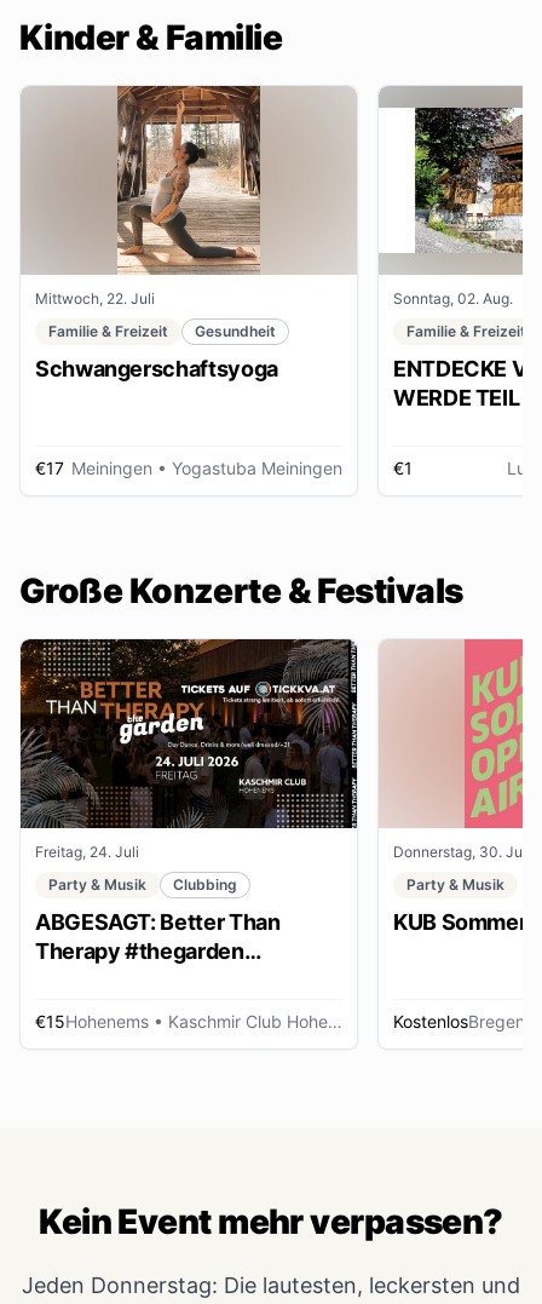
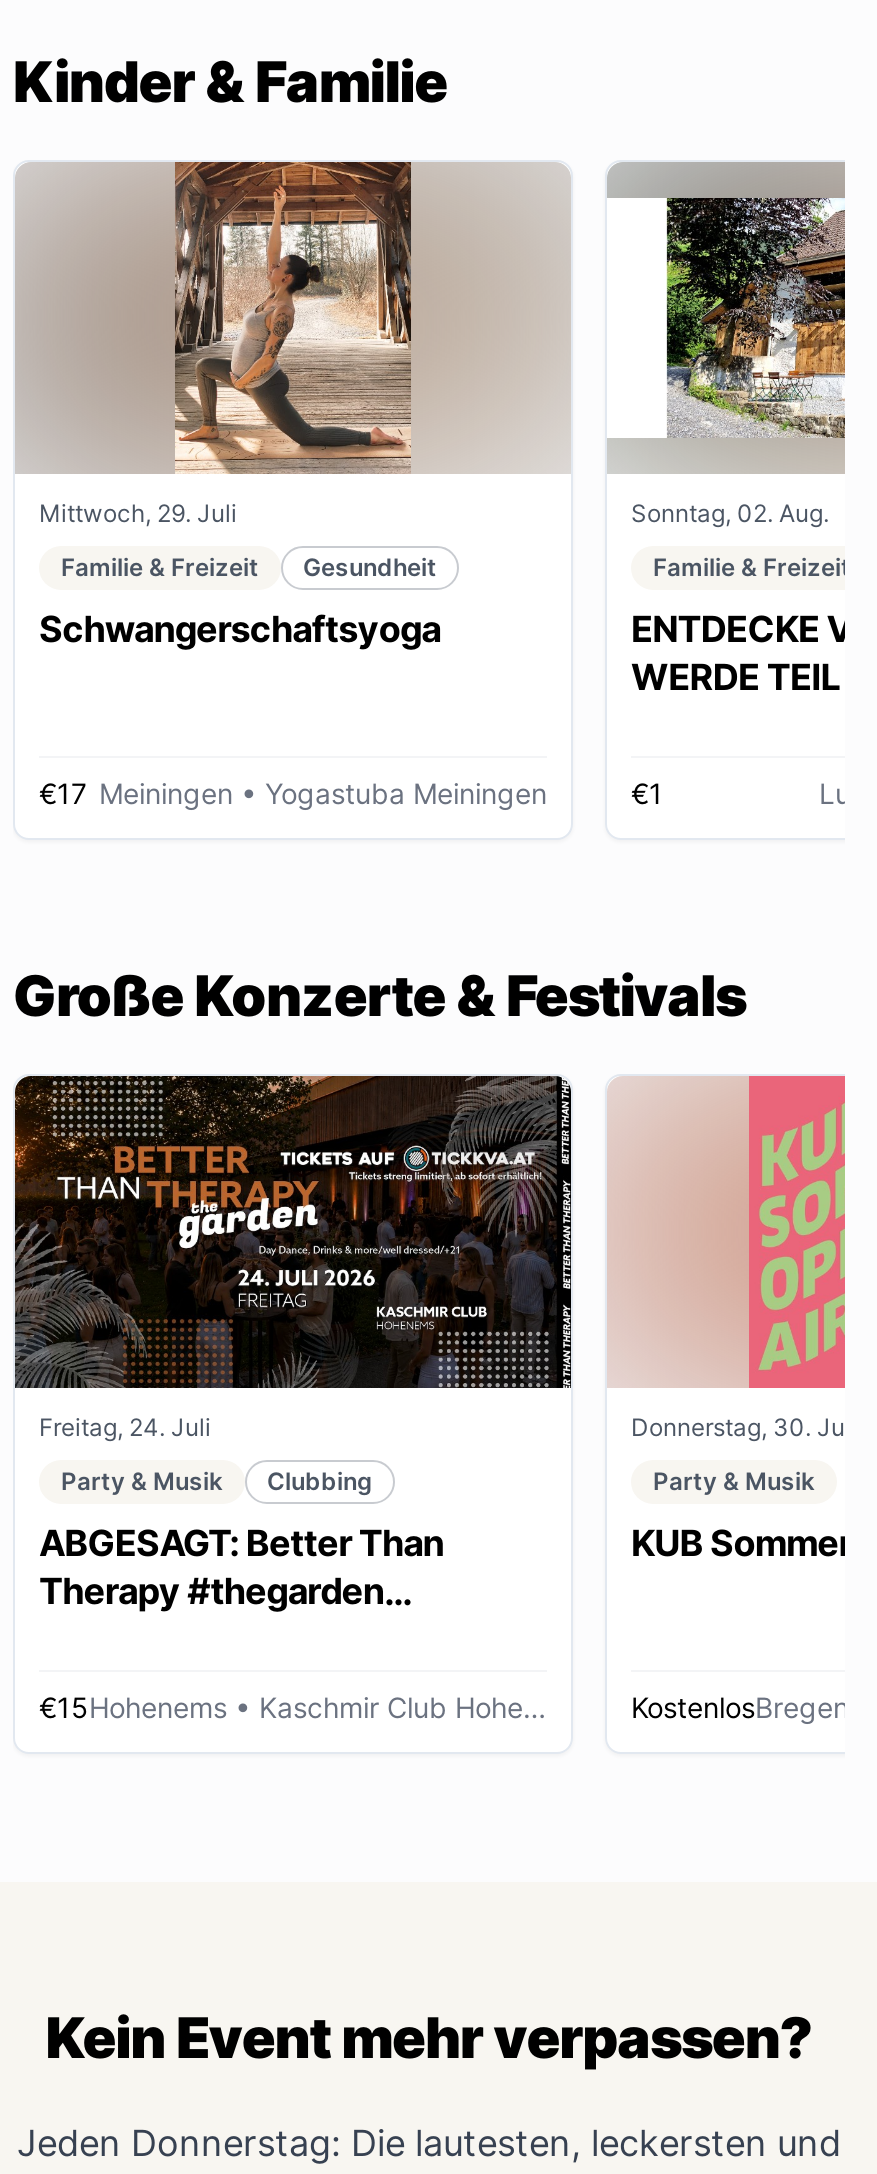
- Mittwoch, 22. Juli
+ Mittwoch, 29. Juli
